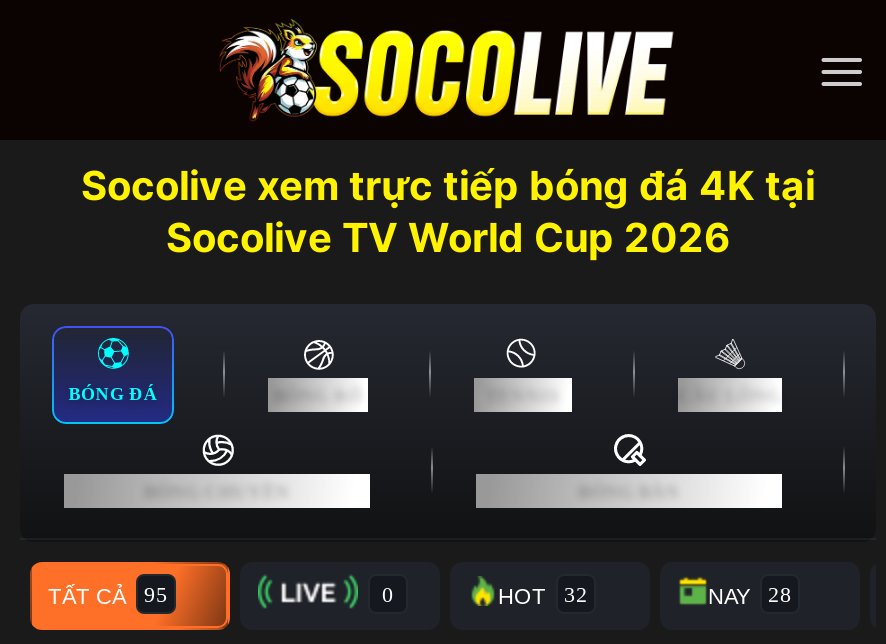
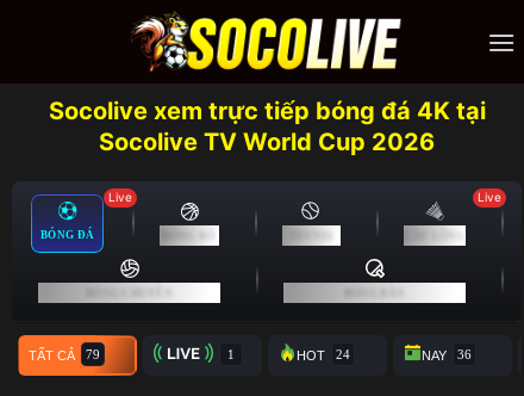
+ Live

+ Live
